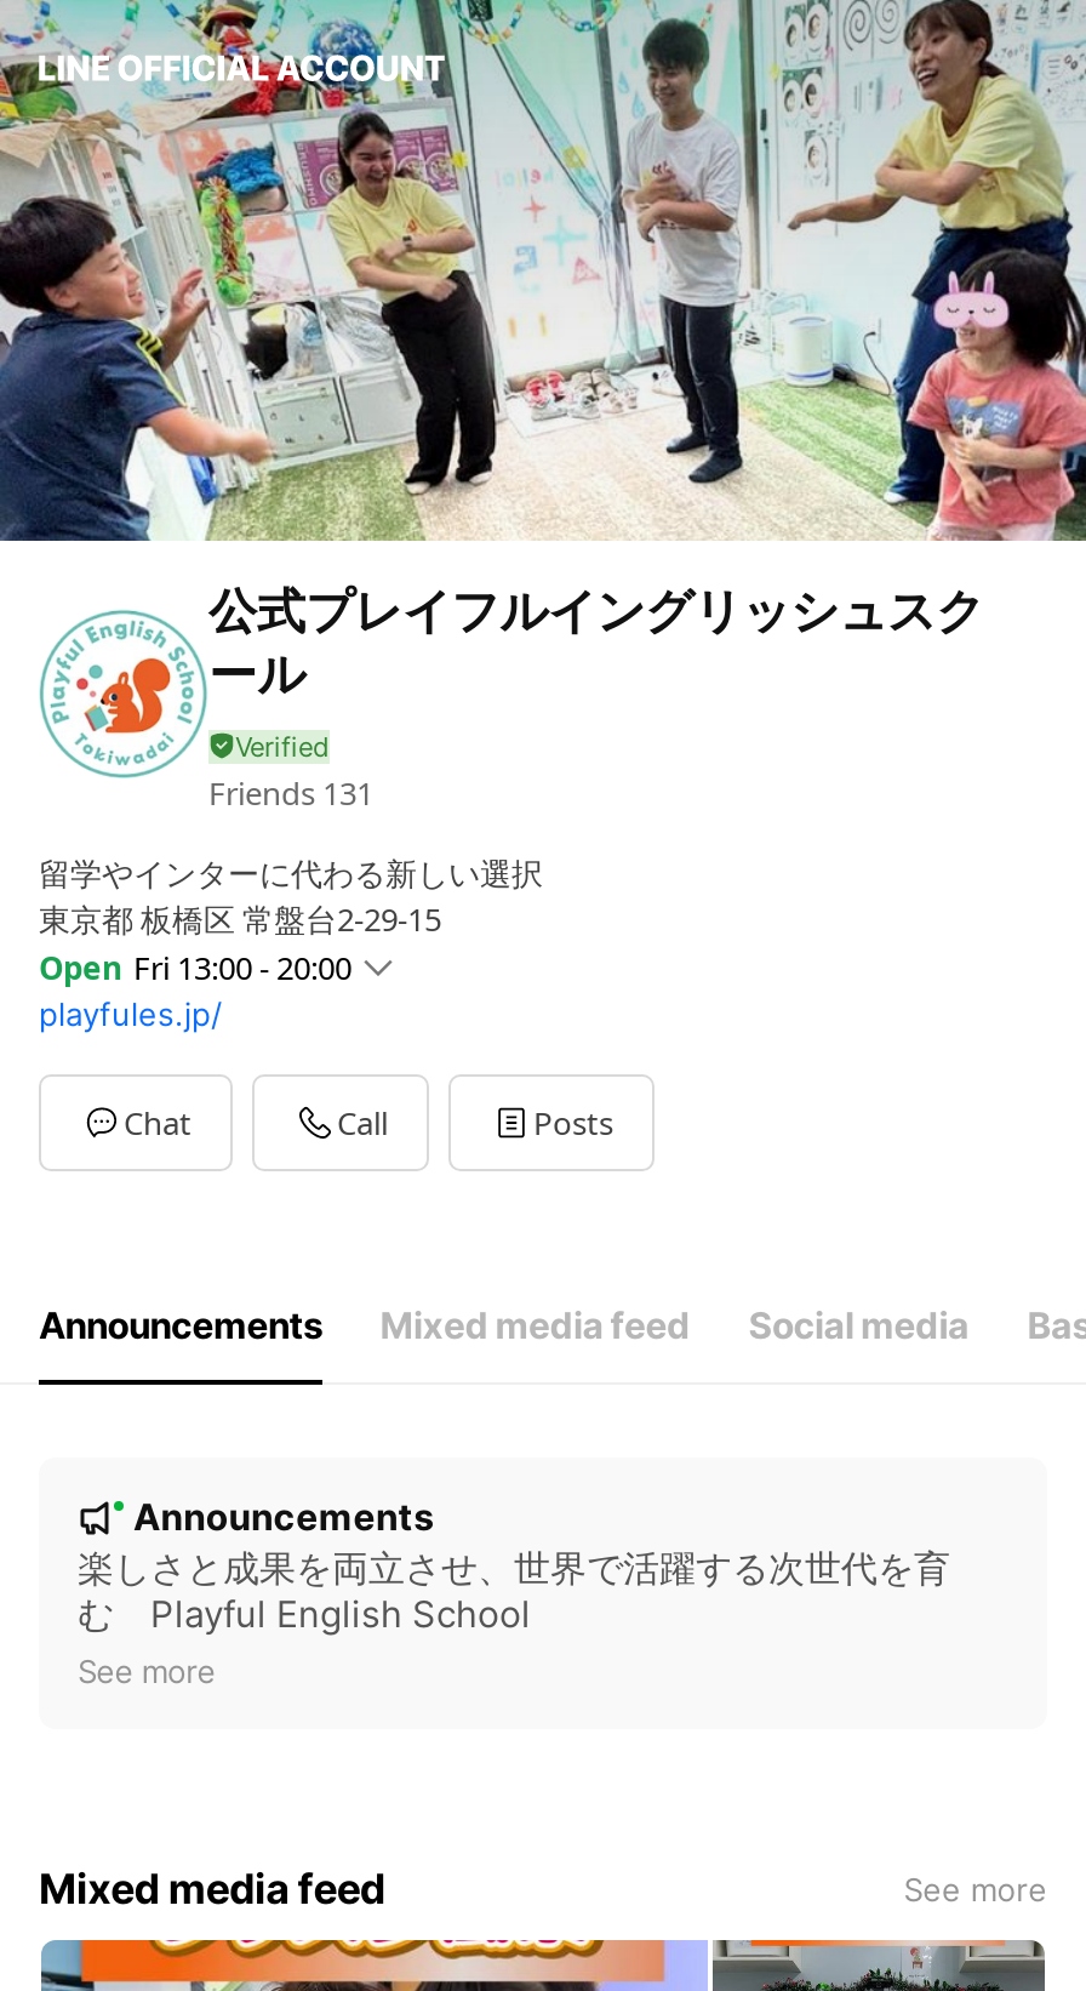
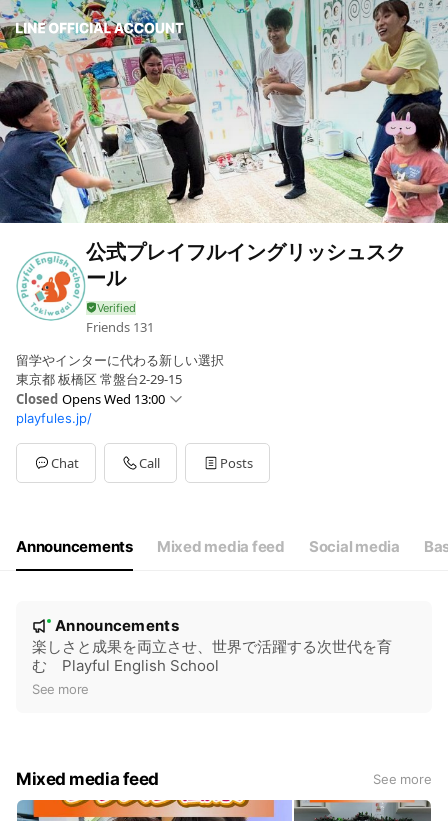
- Open Fri 13:00 - 20:00
+ Closed Opens Wed 13:00
